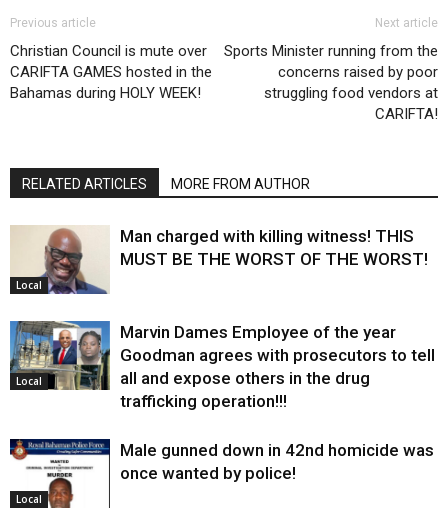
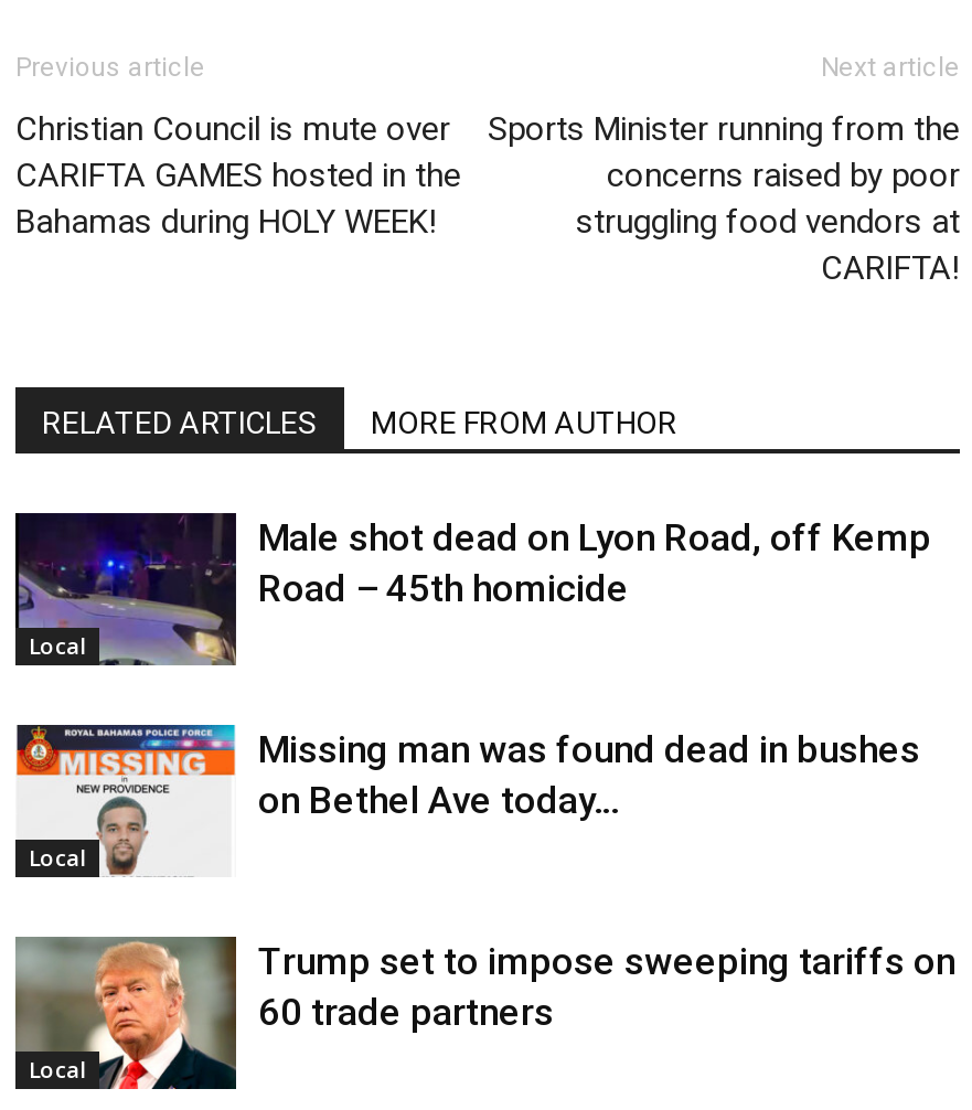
- [image]
- Man charged with killing witness! THIS
- MUST BE THE WORST OF THE WORST!
+ [image]
+ Male shot dead on Lyon Road, off Kemp
+ Road – 45th homicide

- [image]
- Marvin Dames Employee of the year
- Goodman agrees with prosecutors to tell
- all and expose others in the drug
- trafficking operation!!!
+ [image]
+ Missing man was found dead in bushes
+ on Bethel Ave today…

- [image]
- Male gunned down in 42nd homicide was
- once wanted by police!
+ [image]
+ Trump set to impose sweeping tariffs on
+ 60 trade partners
